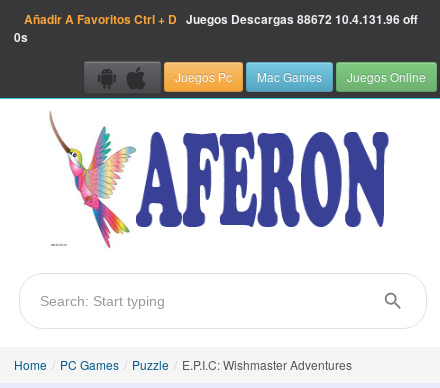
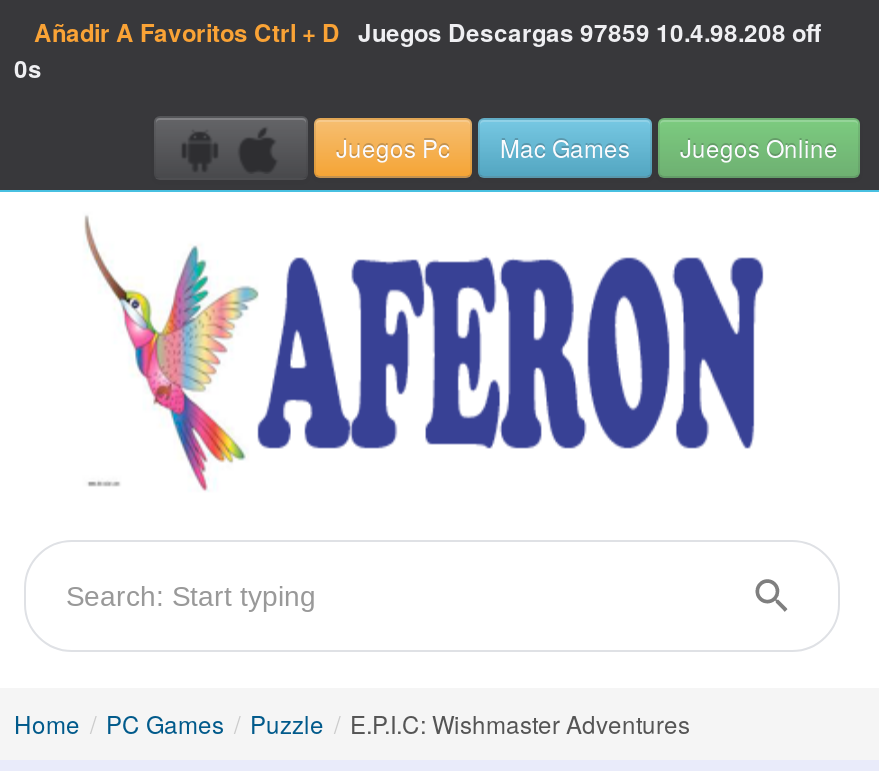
- Añadir A Favoritos Ctrl + D Juegos Descargas 88672 10.4.131.96 off
+ Añadir A Favoritos Ctrl + D Juegos Descargas 97859 10.4.98.208 off
